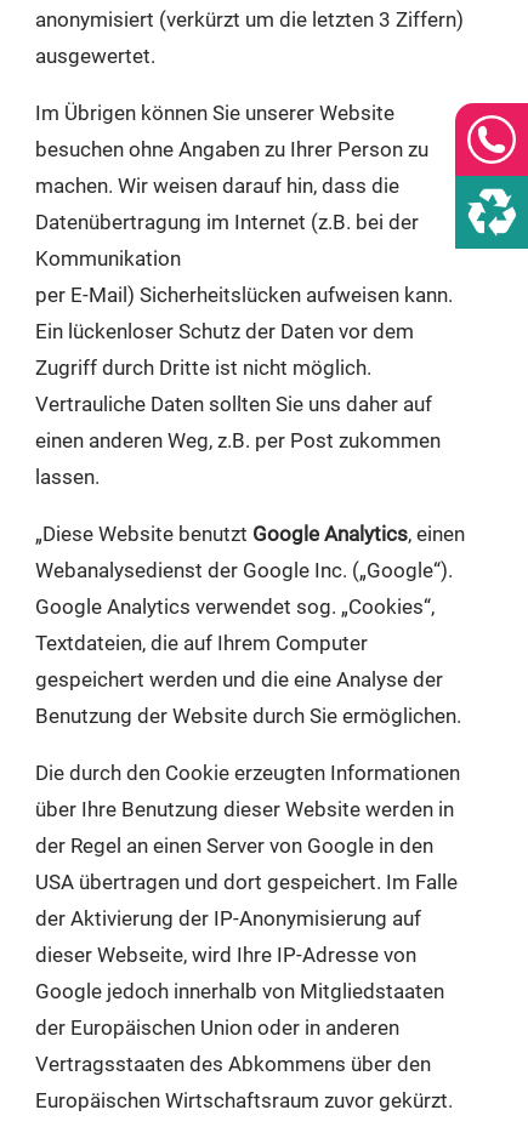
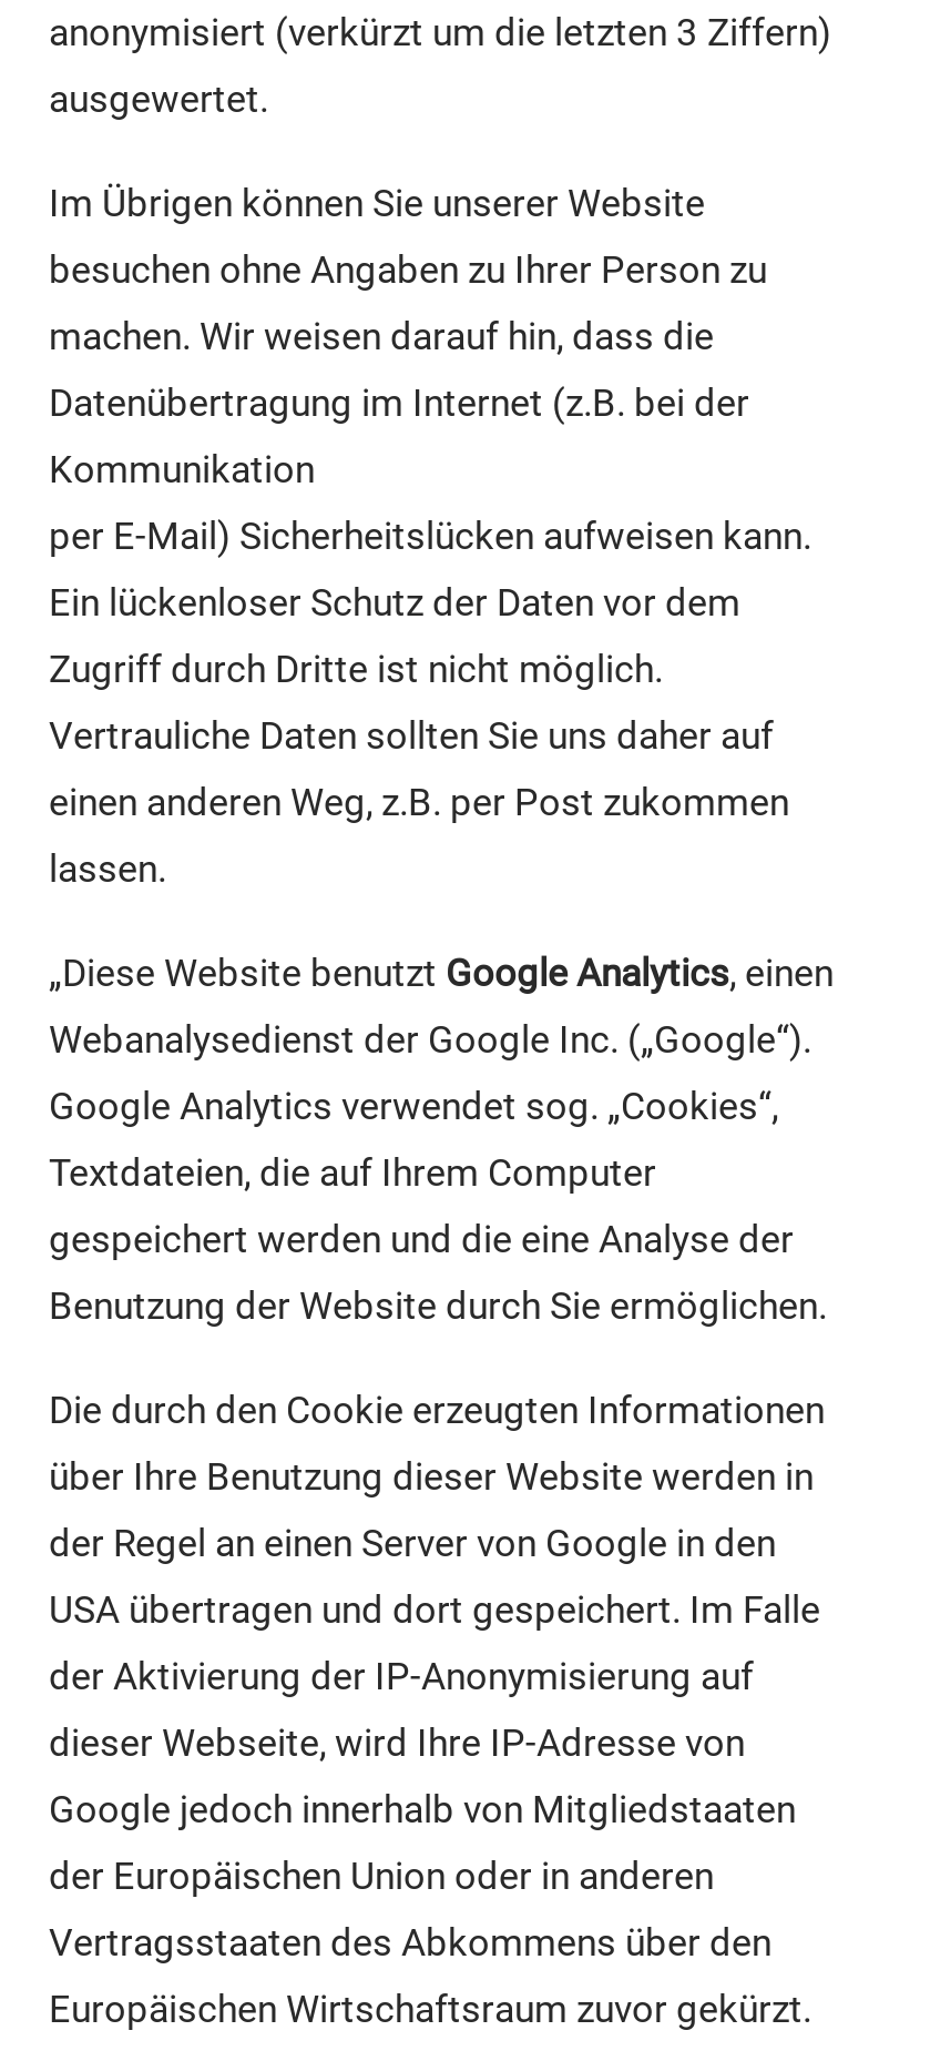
- [image]
